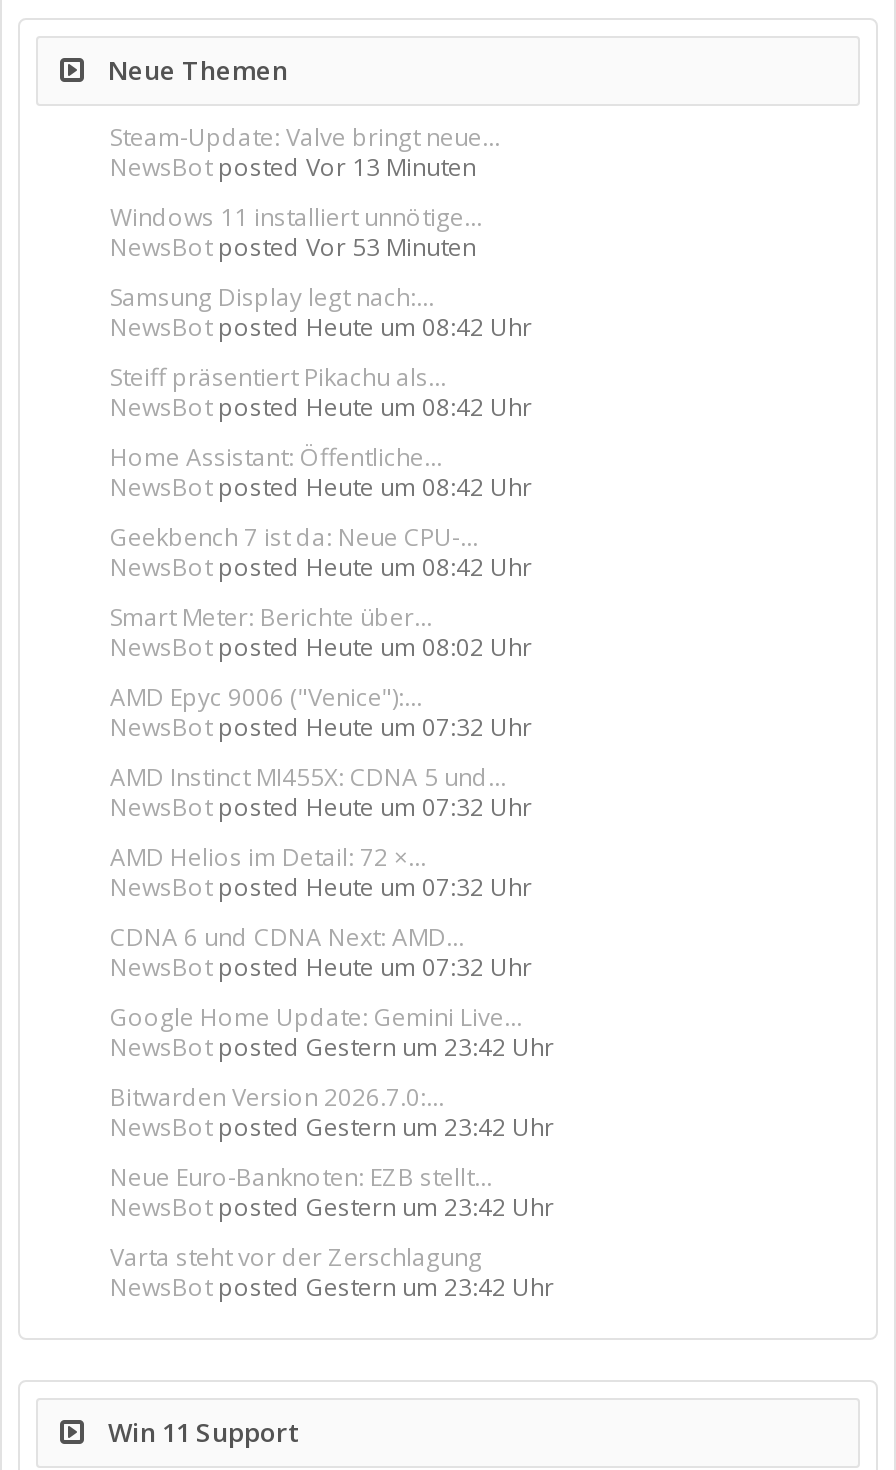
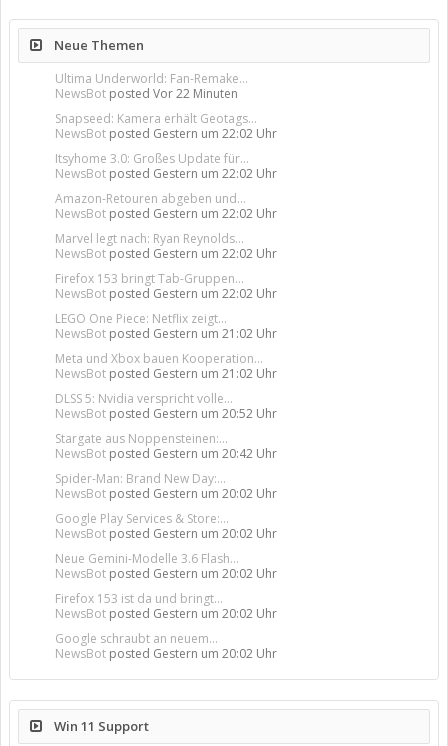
- Steam-Update: Valve bringt neue...
- NewsBot posted Vor 13 Minuten
+ Ultima Underworld: Fan-Remake...
+ NewsBot posted Vor 22 Minuten

- Windows 11 installiert unnötige...
- NewsBot posted Vor 53 Minuten
+ Snapseed: Kamera erhält Geotags...
+ NewsBot posted Gestern um 22:02 Uhr

- Samsung Display legt nach:...
- NewsBot posted Heute um 08:42 Uhr
+ Itsyhome 3.0: Großes Update für...
+ NewsBot posted Gestern um 22:02 Uhr

- Steiff präsentiert Pikachu als...
- NewsBot posted Heute um 08:42 Uhr
+ Amazon-Retouren abgeben und...
+ NewsBot posted Gestern um 22:02 Uhr

- Home Assistant: Öffentliche...
- NewsBot posted Heute um 08:42 Uhr
+ Marvel legt nach: Ryan Reynolds...
+ NewsBot posted Gestern um 22:02 Uhr

- Geekbench 7 ist da: Neue CPU-...
- NewsBot posted Heute um 08:42 Uhr
+ Firefox 153 bringt Tab-Gruppen...
+ NewsBot posted Gestern um 22:02 Uhr

- Smart Meter: Berichte über...
- NewsBot posted Heute um 08:02 Uhr
+ LEGO One Piece: Netflix zeigt...
+ NewsBot posted Gestern um 21:02 Uhr

- AMD Epyc 9006 ("Venice"):...
- NewsBot posted Heute um 07:32 Uhr
+ Meta und Xbox bauen Kooperation...
+ NewsBot posted Gestern um 21:02 Uhr

- AMD Instinct MI455X: CDNA 5 und...
- NewsBot posted Heute um 07:32 Uhr
+ DLSS 5: Nvidia verspricht volle...
+ NewsBot posted Gestern um 20:52 Uhr

- AMD Helios im Detail: 72 ×...
- NewsBot posted Heute um 07:32 Uhr
+ Stargate aus Noppensteinen:...
+ NewsBot posted Gestern um 20:42 Uhr

- CDNA 6 und CDNA Next: AMD...
- NewsBot posted Heute um 07:32 Uhr
+ Spider-Man: Brand New Day:...
+ NewsBot posted Gestern um 20:02 Uhr

- Google Home Update: Gemini Live...
- NewsBot posted Gestern um 23:42 Uhr
+ Google Play Services & Store:...
+ NewsBot posted Gestern um 20:02 Uhr

- Bitwarden Version 2026.7.0:...
- NewsBot posted Gestern um 23:42 Uhr
+ Neue Gemini-Modelle 3.6 Flash...
+ NewsBot posted Gestern um 20:02 Uhr

- Neue Euro-Banknoten: EZB stellt...
- NewsBot posted Gestern um 23:42 Uhr
+ Firefox 153 ist da und bringt...
+ NewsBot posted Gestern um 20:02 Uhr

- Varta steht vor der Zerschlagung
- NewsBot posted Gestern um 23:42 Uhr
+ Google schraubt an neuem...
+ NewsBot posted Gestern um 20:02 Uhr
